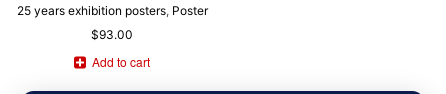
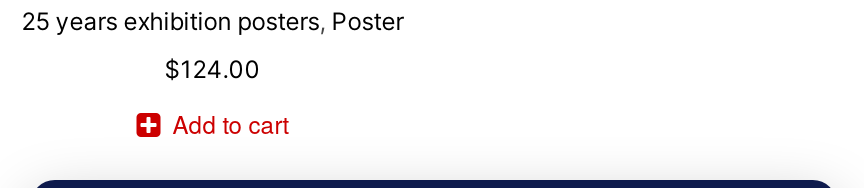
- $93.00
+ $124.00
